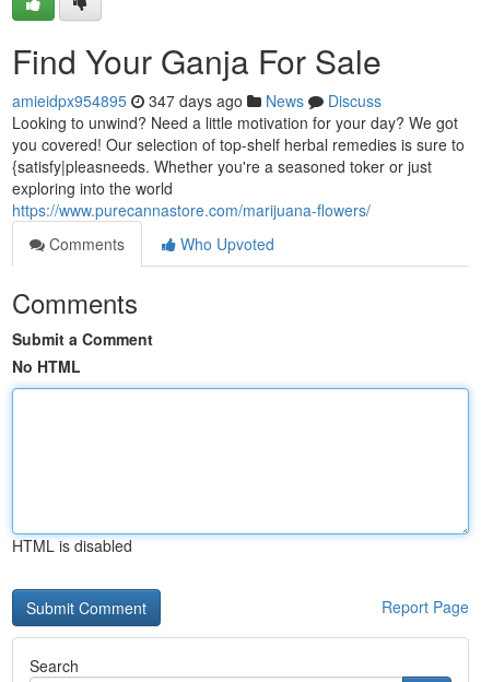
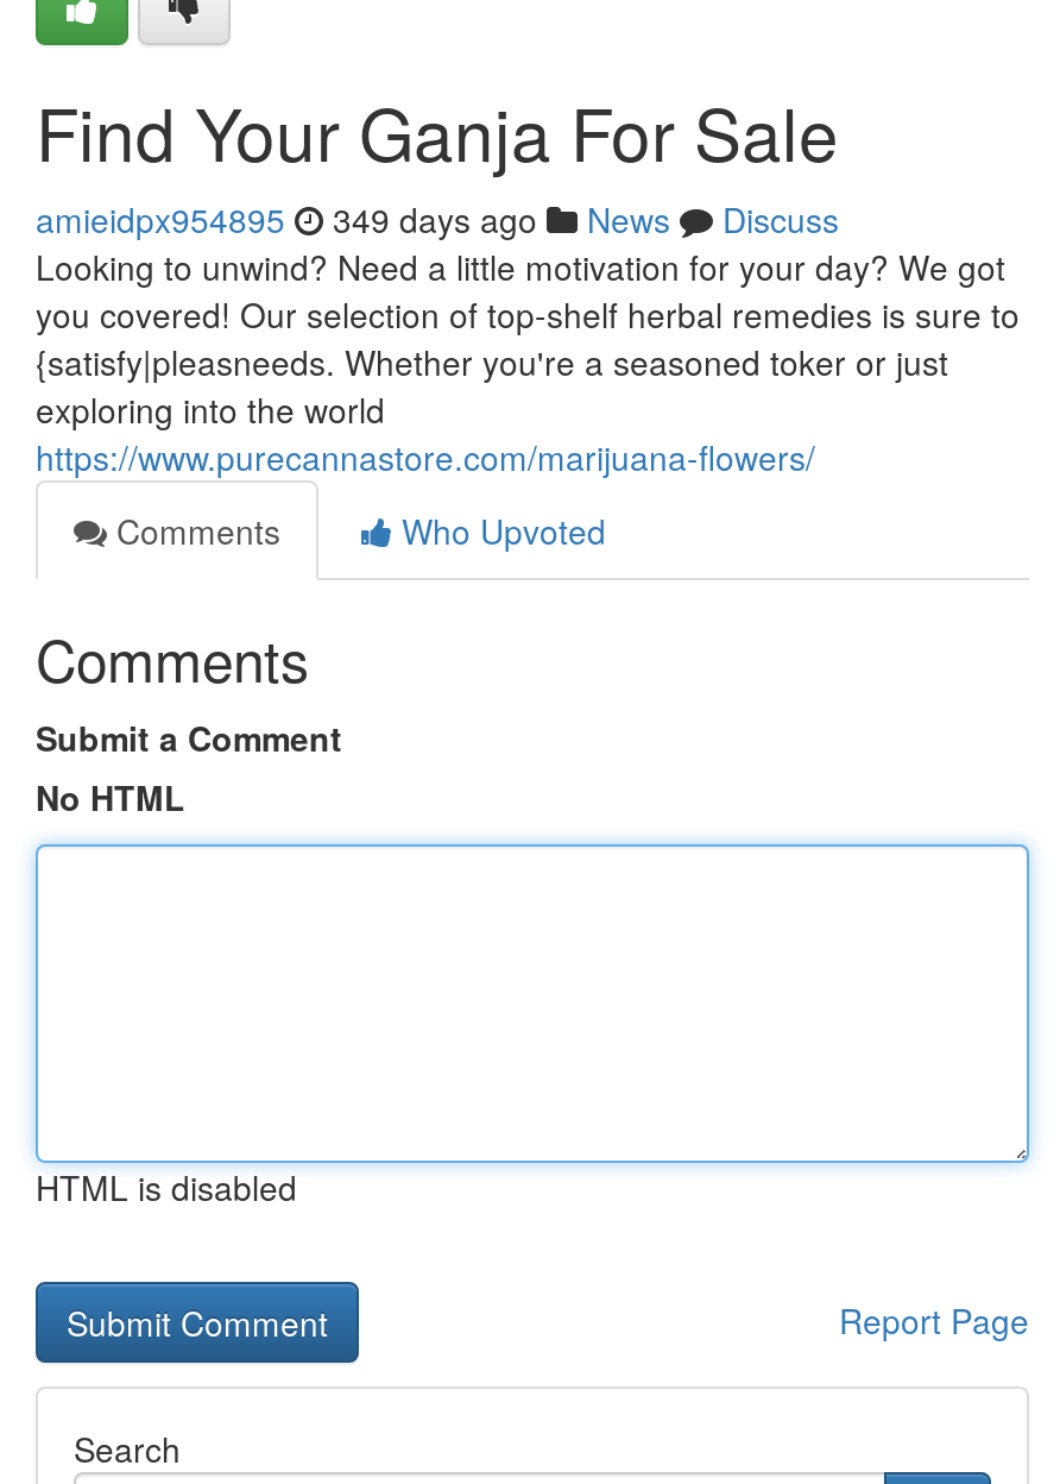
- amieidpx954895 347 days ago News Discuss
+ amieidpx954895 349 days ago News Discuss
